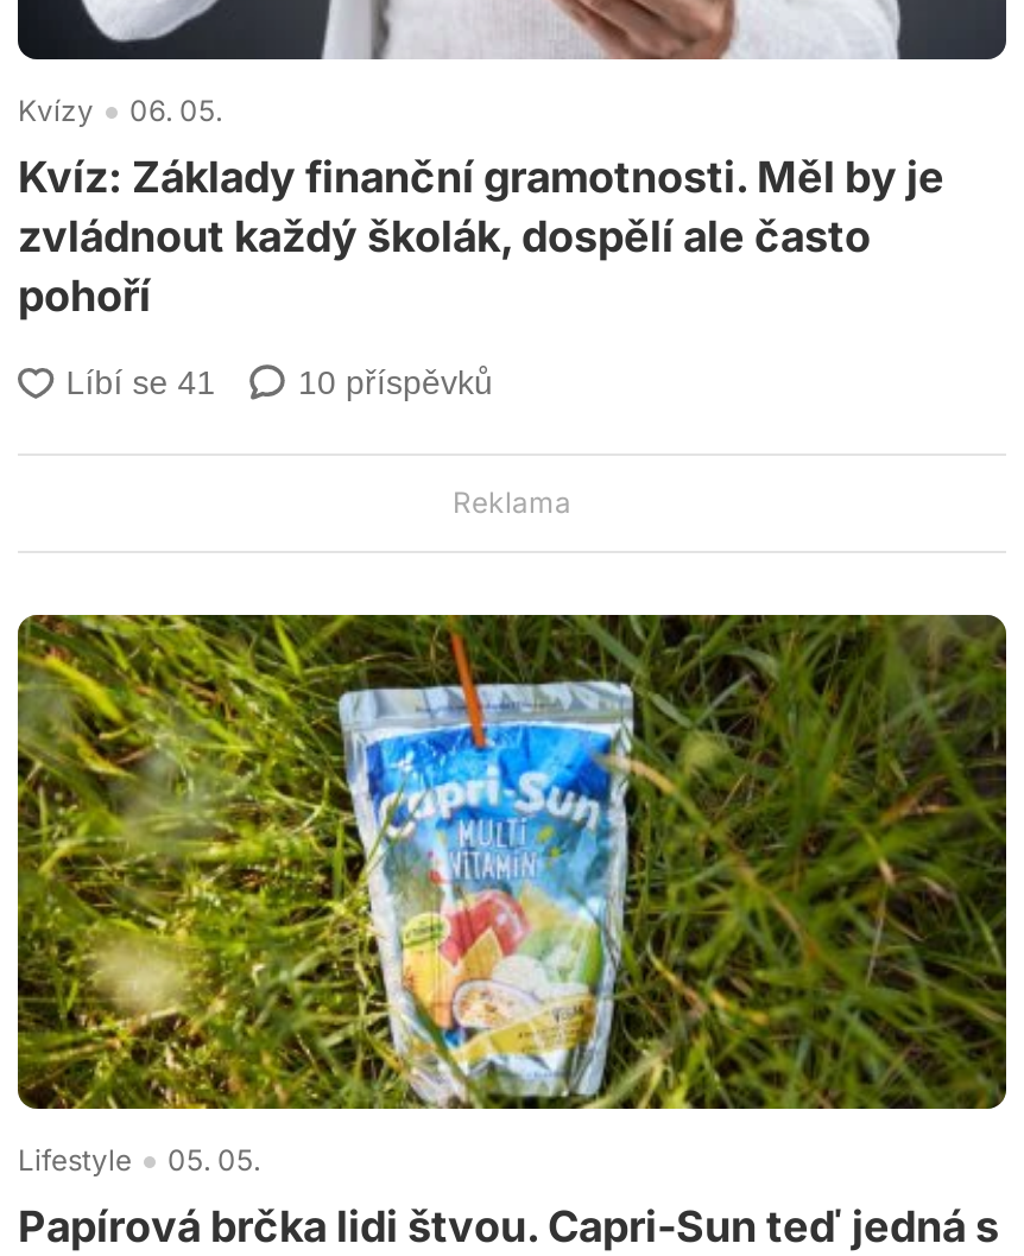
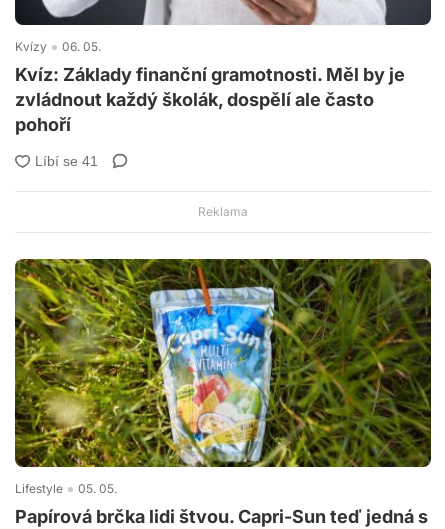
- 10 příspěvků
